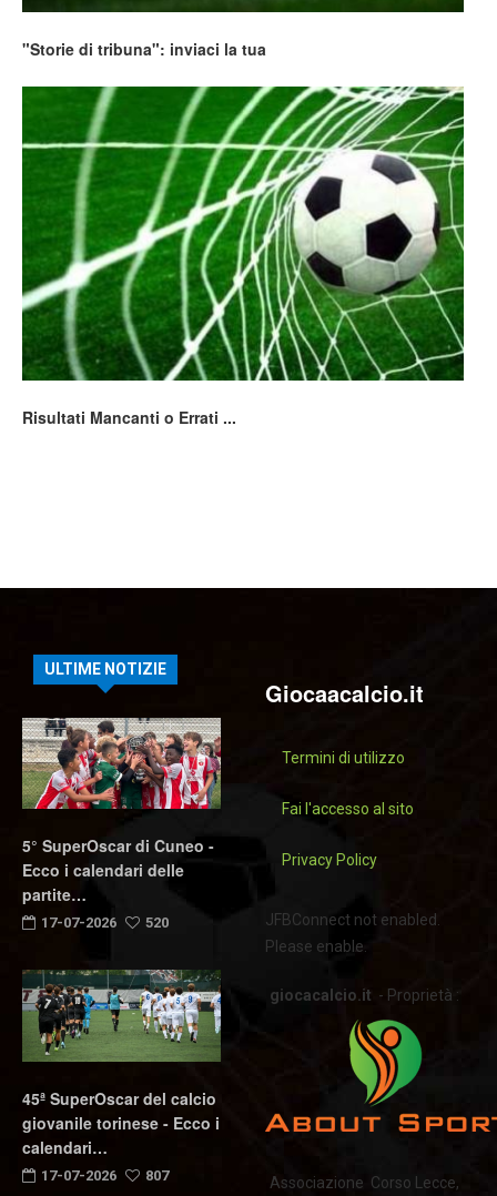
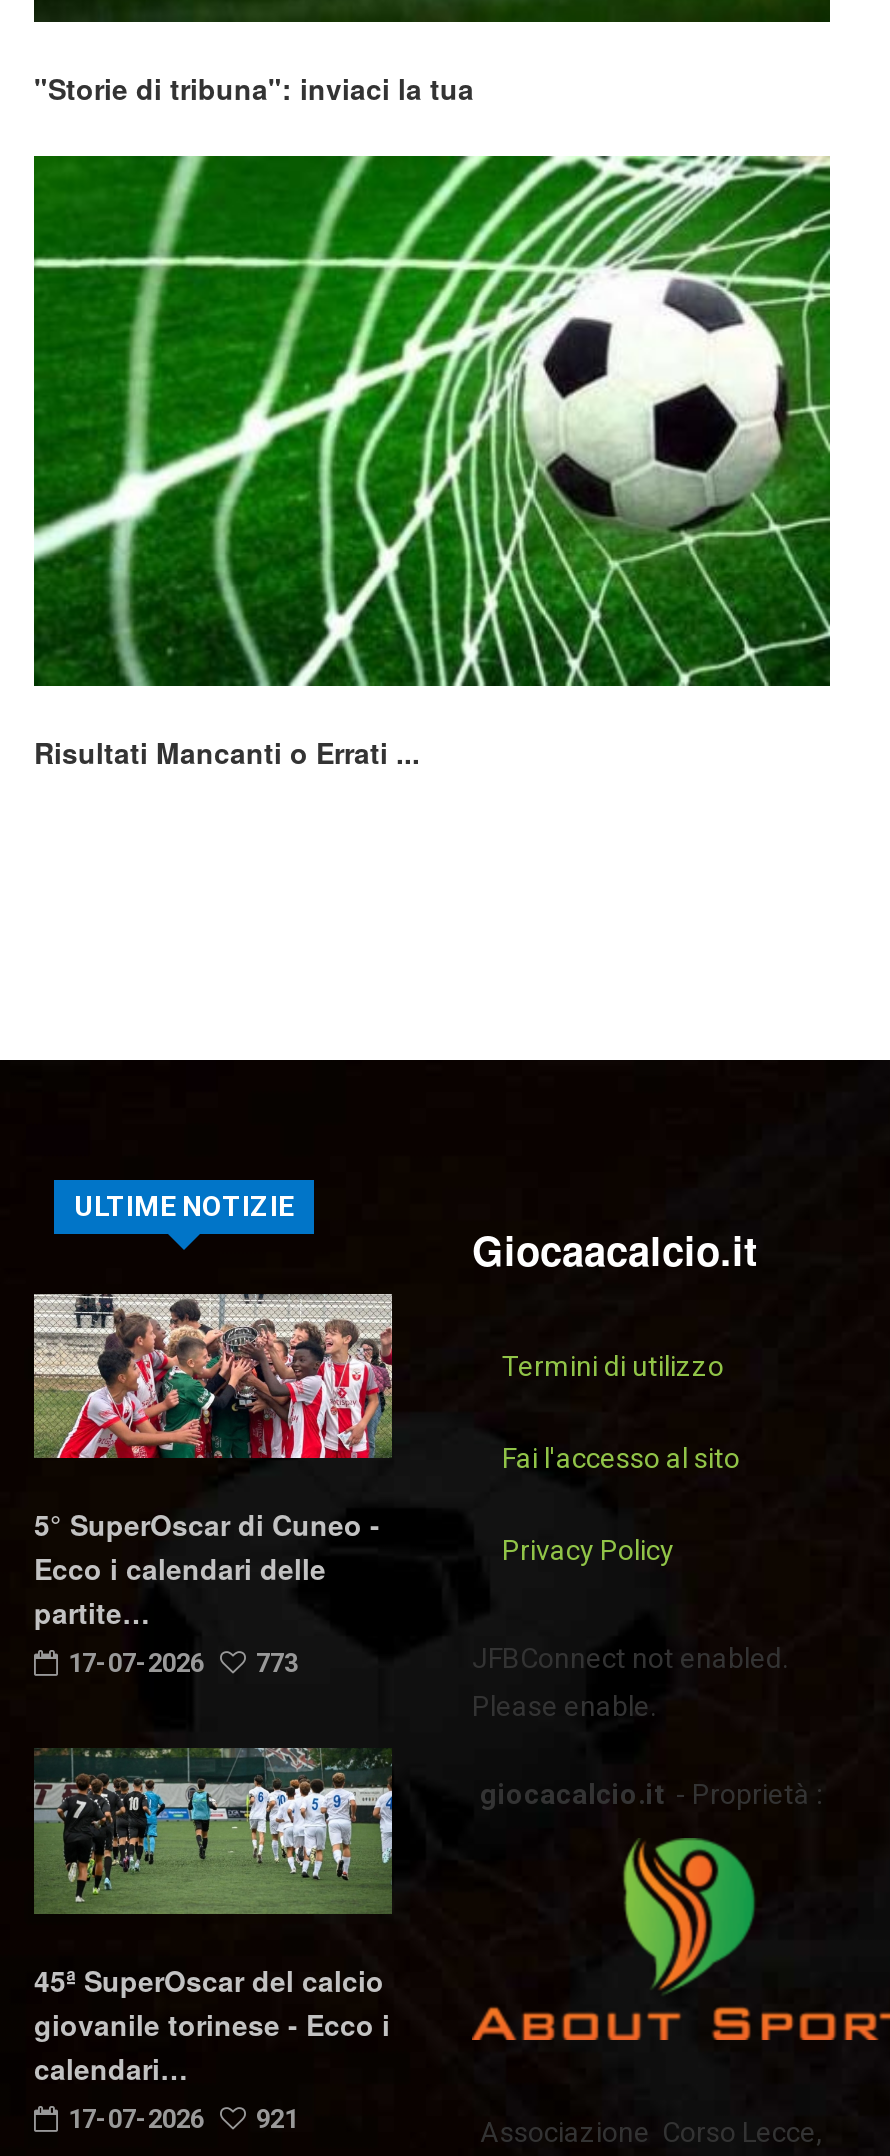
- 17-07-2026 520
+ 17-07-2026 773

- 17-07-2026 807
+ 17-07-2026 921
